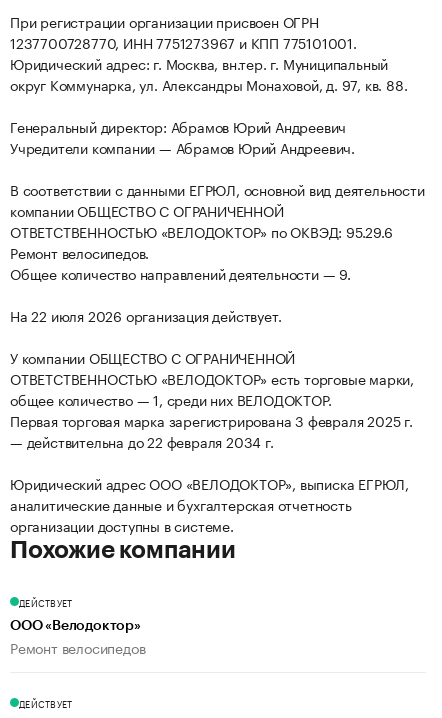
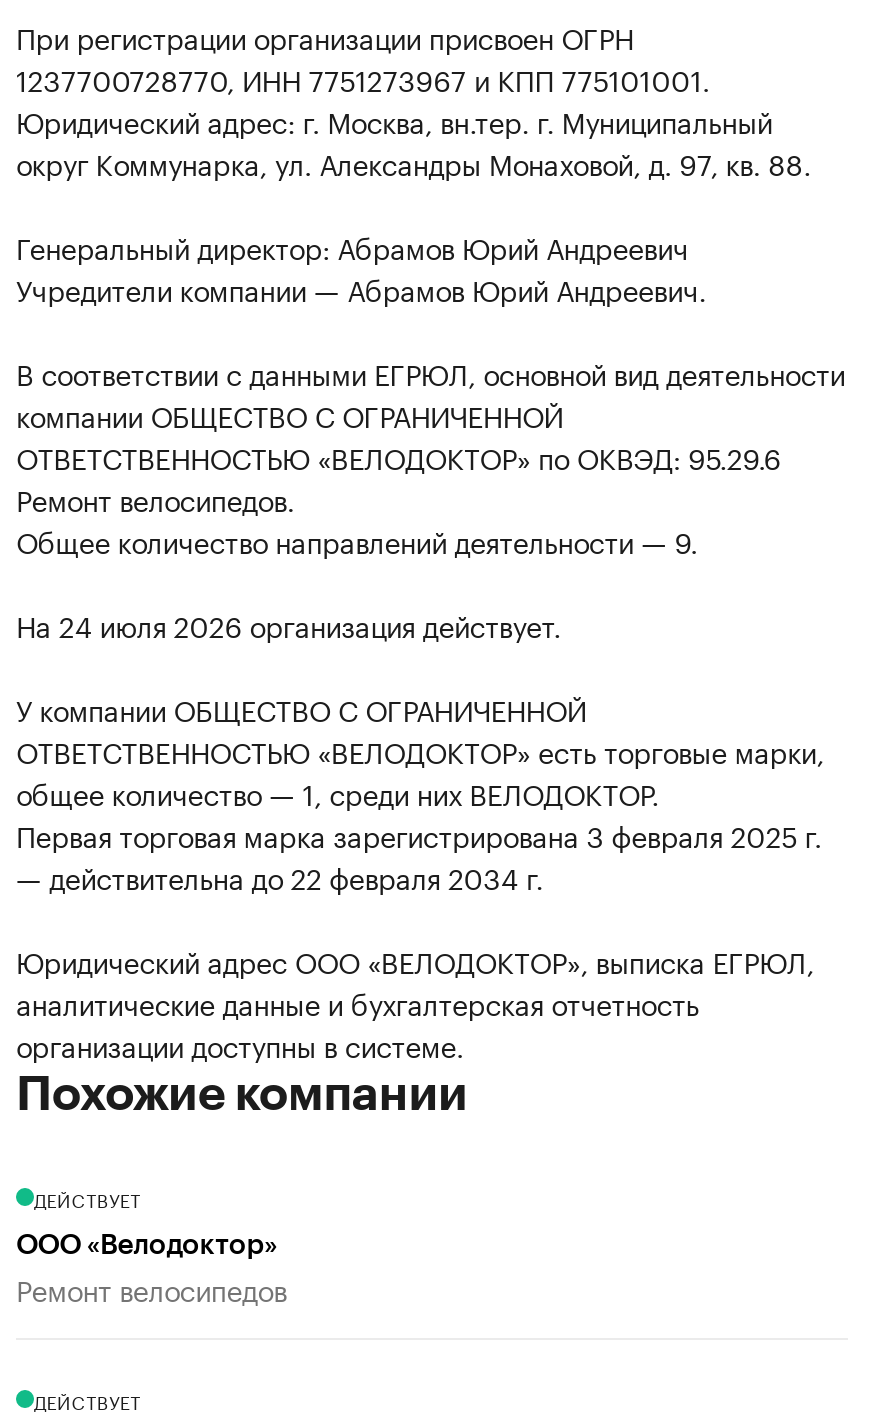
- На 22 июля 2026 организация действует.
+ На 24 июля 2026 организация действует.
